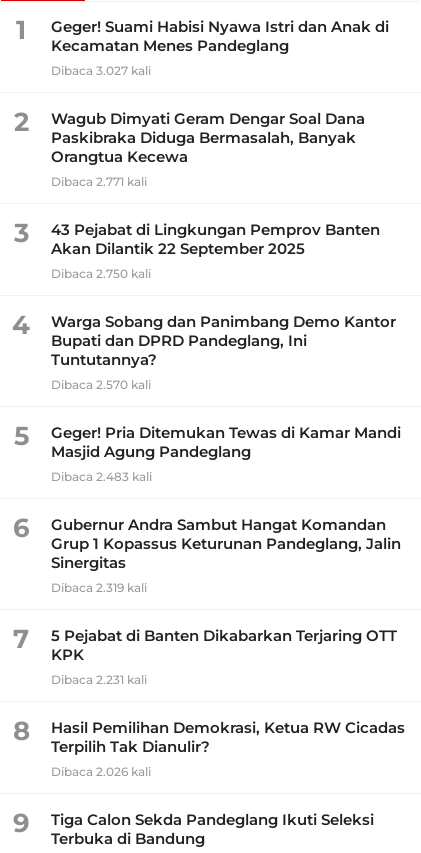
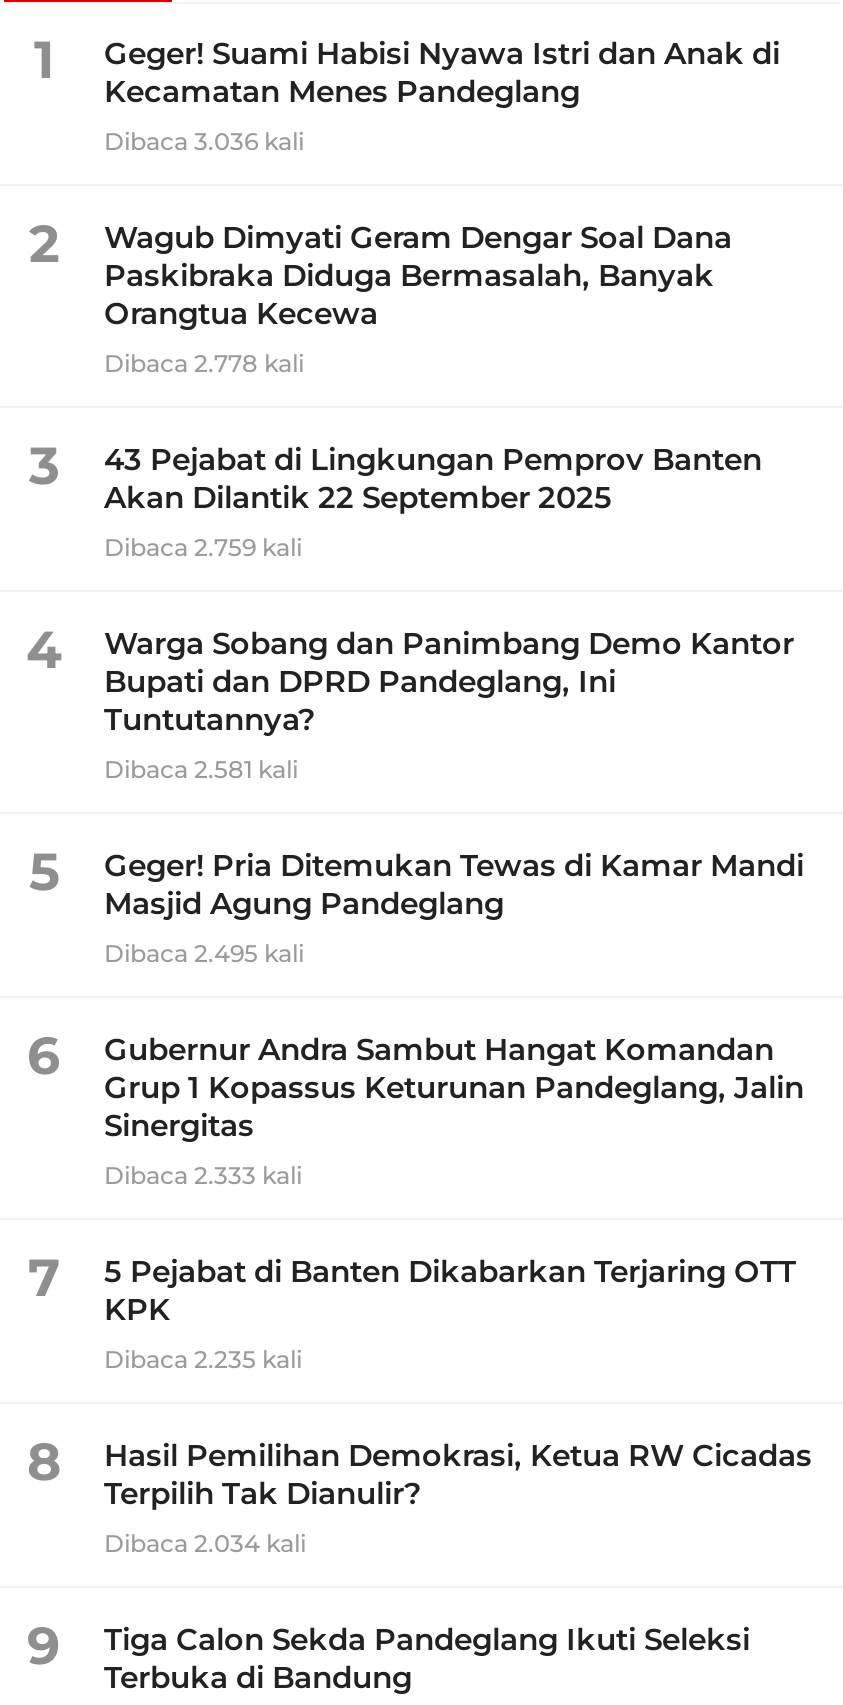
- Dibaca 3.027 kali
+ Dibaca 3.036 kali

- Dibaca 2.771 kali
+ Dibaca 2.778 kali

- Dibaca 2.750 kali
+ Dibaca 2.759 kali

- Dibaca 2.570 kali
+ Dibaca 2.581 kali

- Dibaca 2.483 kali
+ Dibaca 2.495 kali

- Dibaca 2.319 kali
+ Dibaca 2.333 kali

- Dibaca 2.231 kali
+ Dibaca 2.235 kali

- Dibaca 2.026 kali
+ Dibaca 2.034 kali
